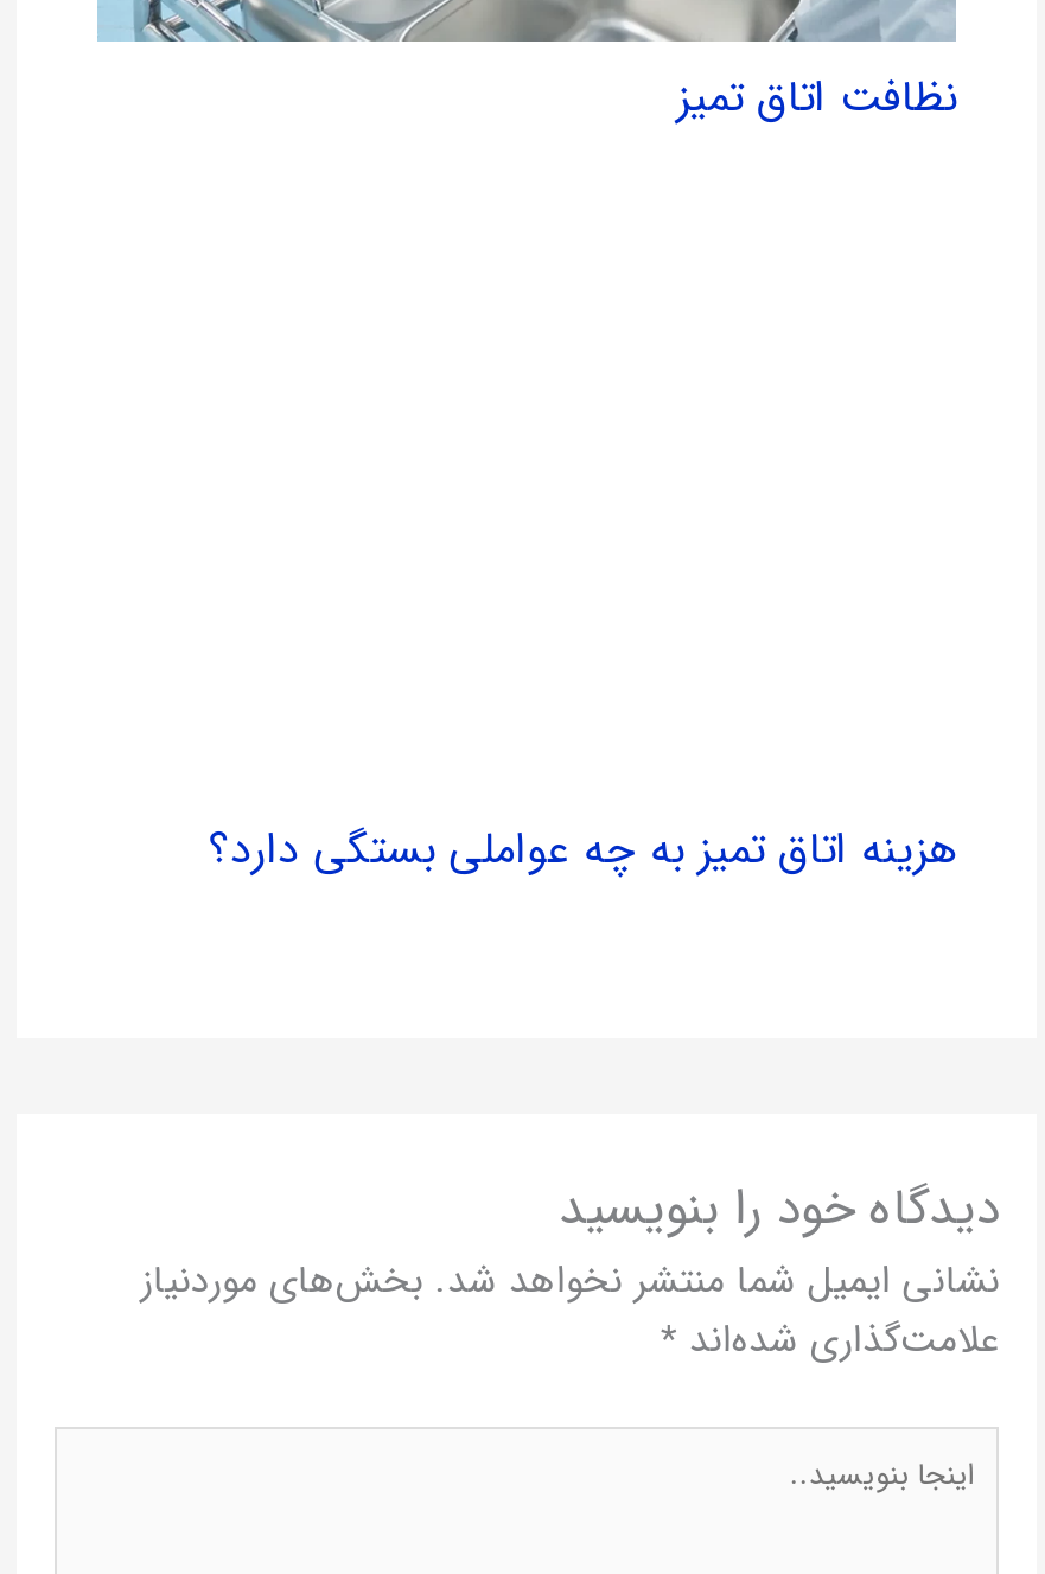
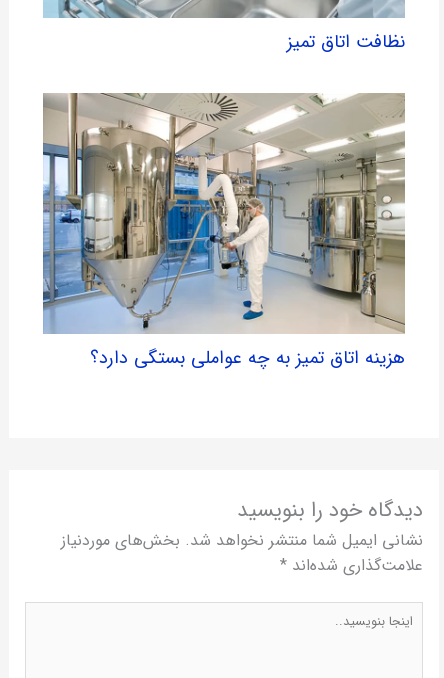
+ [image]
